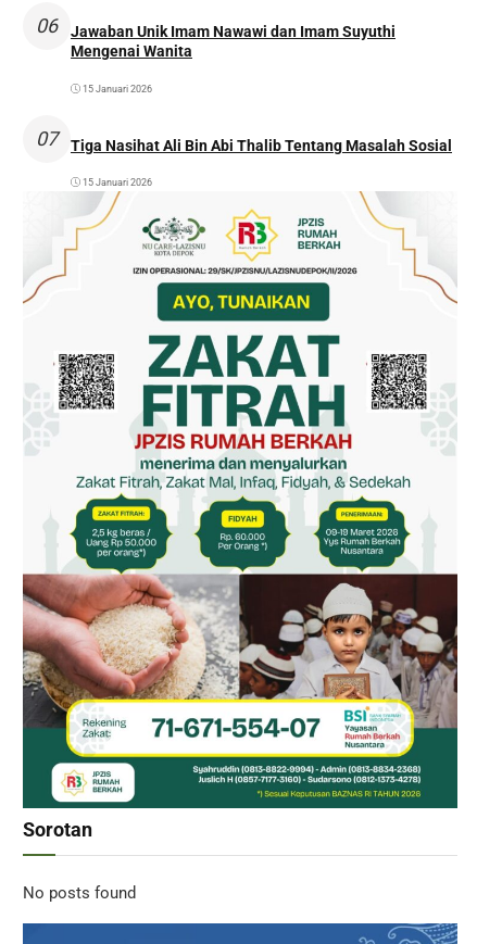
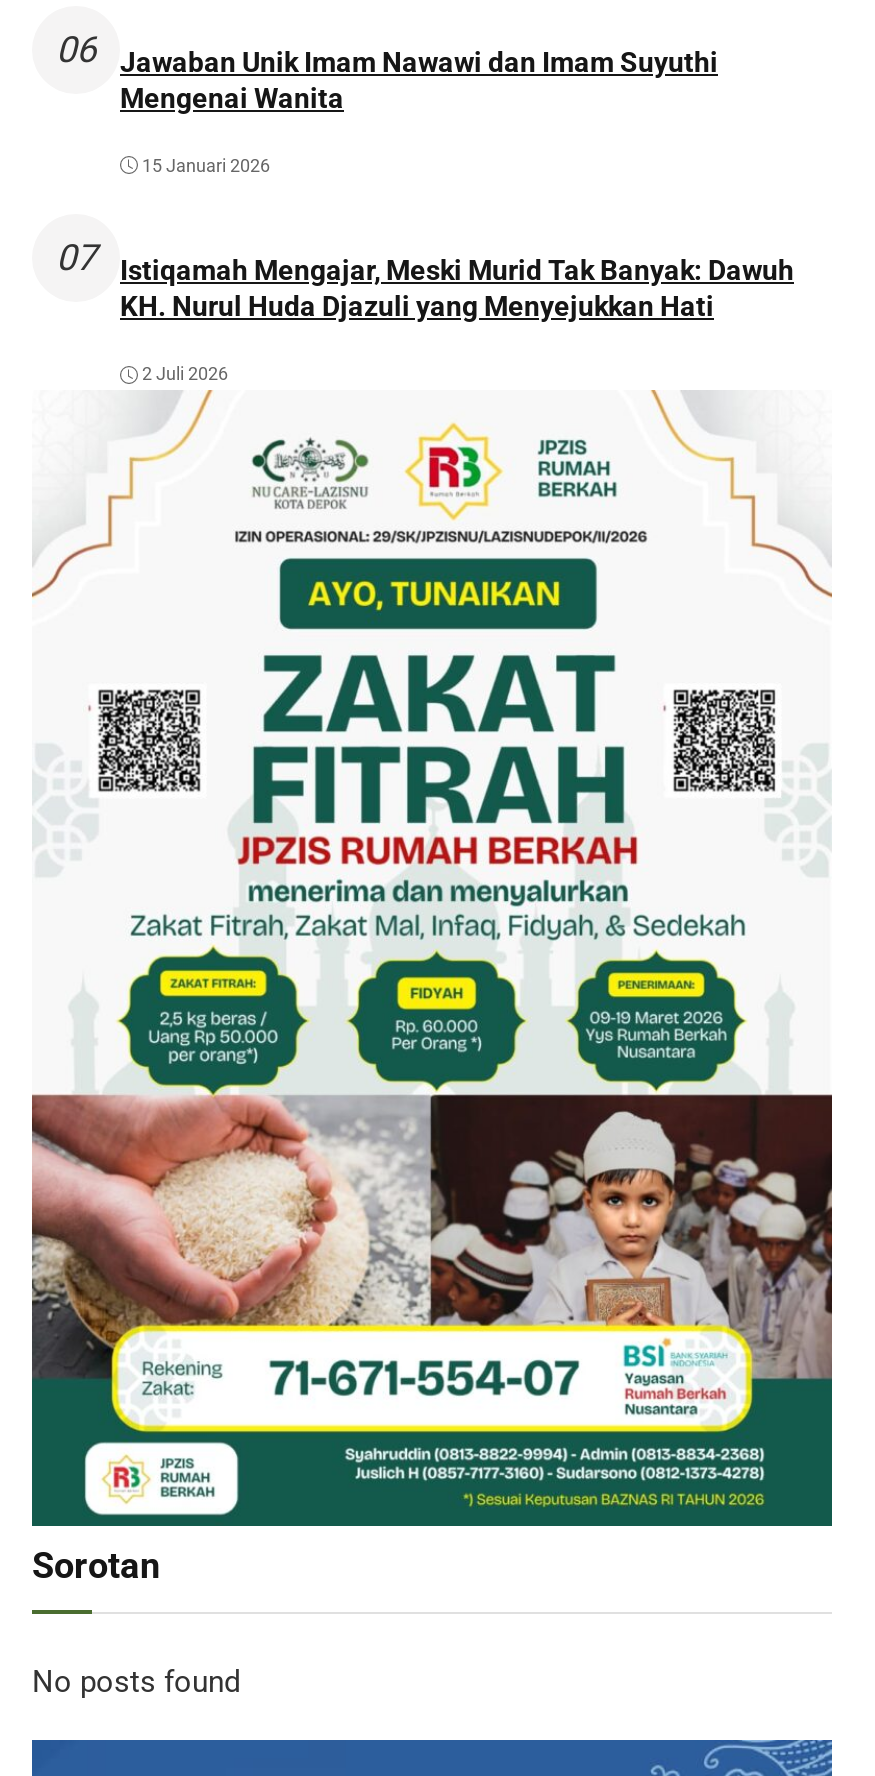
- Tiga Nasihat Ali Bin Abi Thalib Tentang Masalah Sosial
+ Istiqamah Mengajar, Meski Murid Tak Banyak: Dawuh
+ KH. Nurul Huda Djazuli yang Menyejukkan Hati

- 15 Januari 2026
+ 2 Juli 2026
